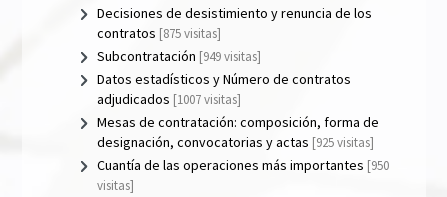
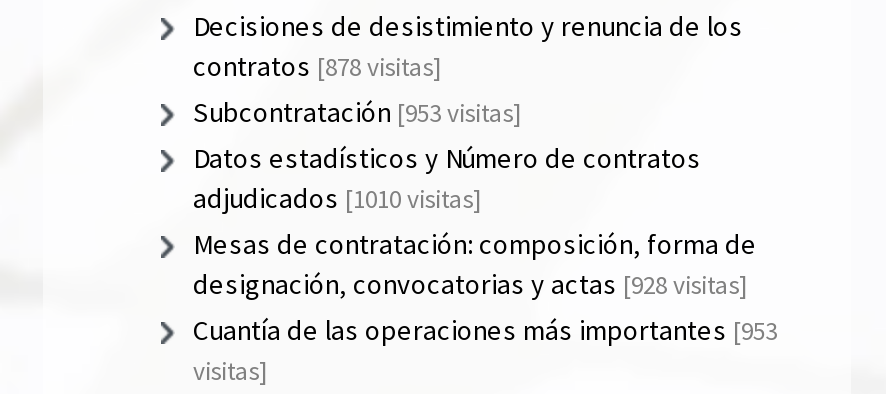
- contratos [875 visitas]
+ contratos [878 visitas]

- Subcontratación [949 visitas]
+ Subcontratación [953 visitas]

- adjudicados [1007 visitas]
+ adjudicados [1010 visitas]

- designación, convocatorias y actas [925 visitas]
+ designación, convocatorias y actas [928 visitas]

- Cuantía de las operaciones más importantes [950
+ Cuantía de las operaciones más importantes [953
